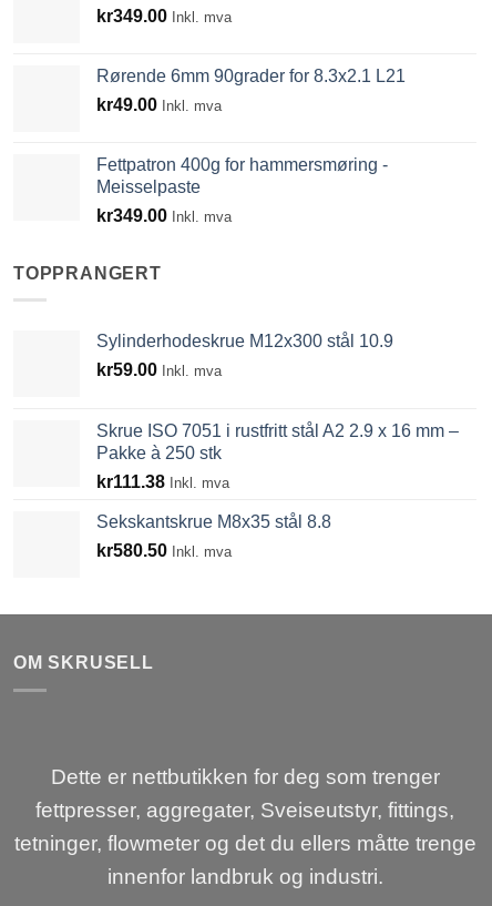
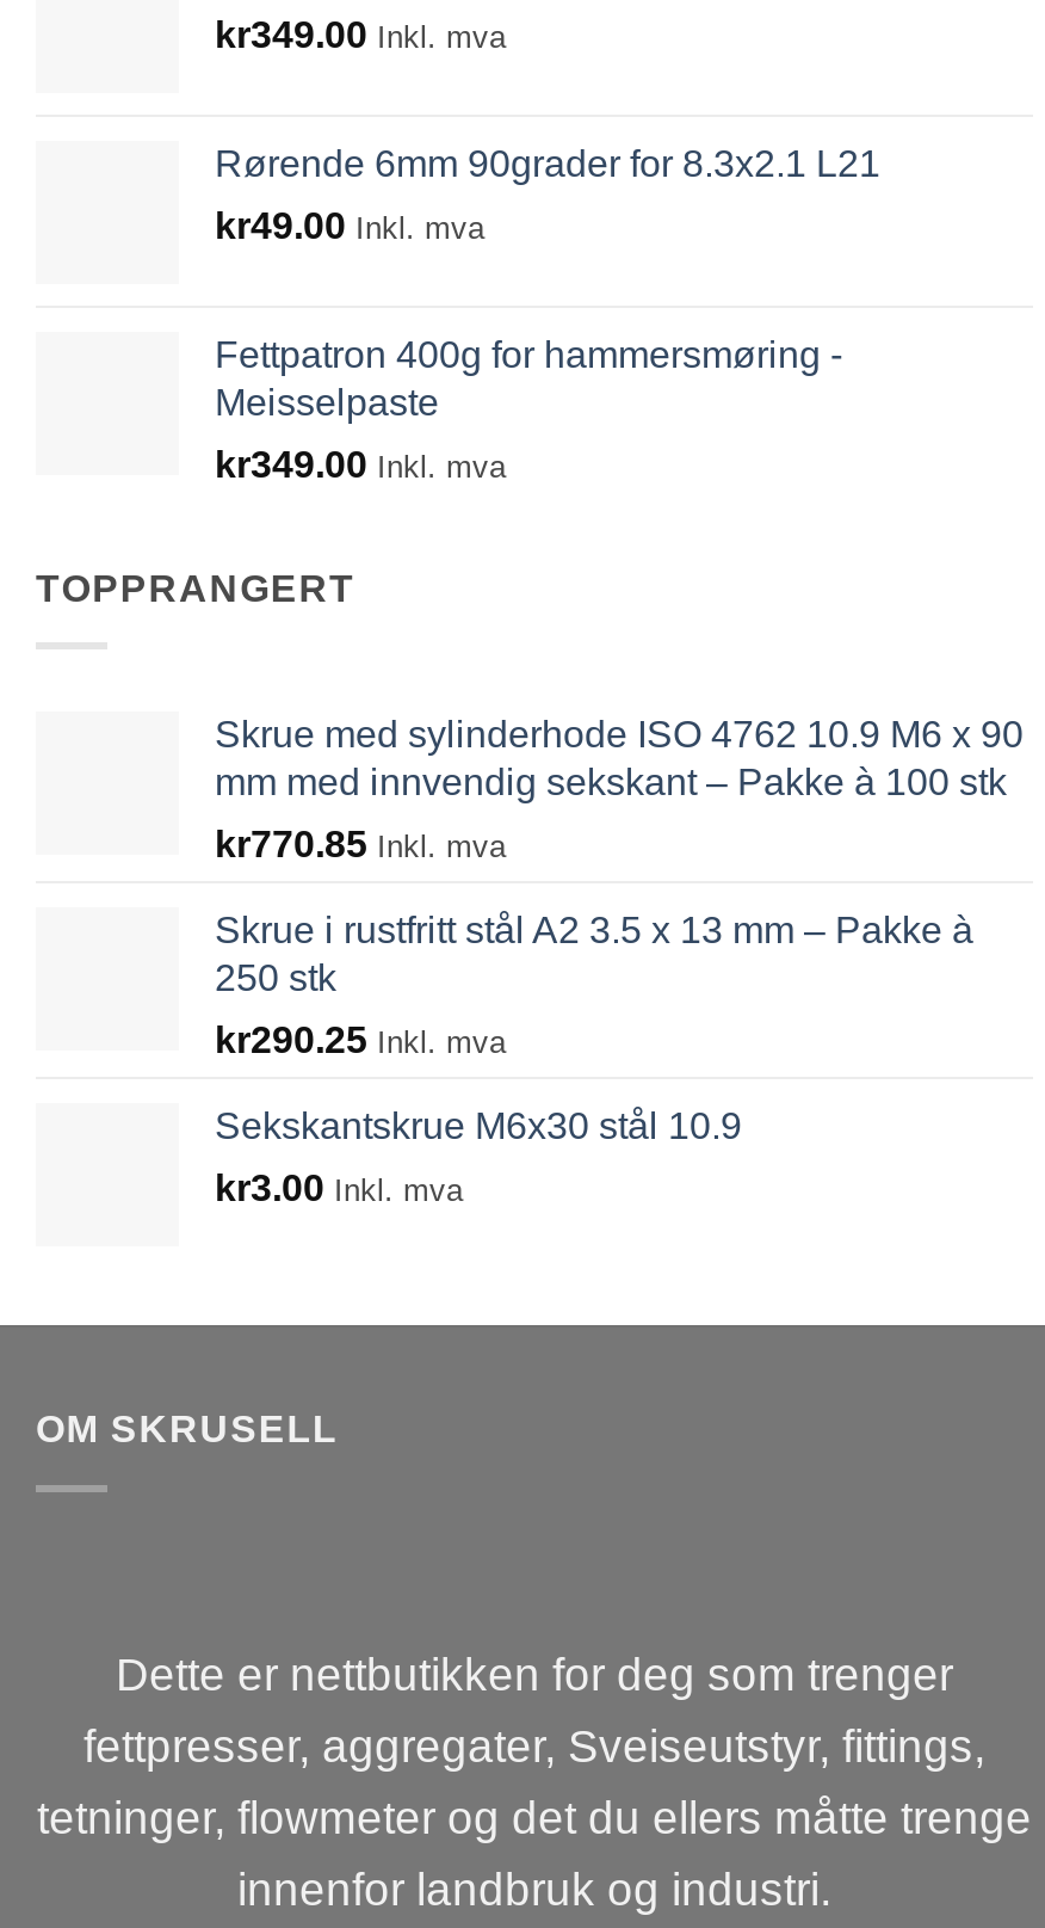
- Sylinderhodeskrue M12x300 stål 10.9
+ Skrue med sylinderhode ISO 4762 10.9 M6 x 90
+ mm med innvendig sekskant – Pakke à 100 stk

- kr59.00 Inkl. mva
+ kr770.85 Inkl. mva

- Skrue ISO 7051 i rustfritt stål A2 2.9 x 16 mm –
- Pakke à 250 stk
+ Skrue i rustfritt stål A2 3.5 x 13 mm – Pakke à
+ 250 stk

- kr111.38 Inkl. mva
+ kr290.25 Inkl. mva

- Sekskantskrue M8x35 stål 8.8
+ Sekskantskrue M6x30 stål 10.9

- kr580.50 Inkl. mva
+ kr3.00 Inkl. mva
